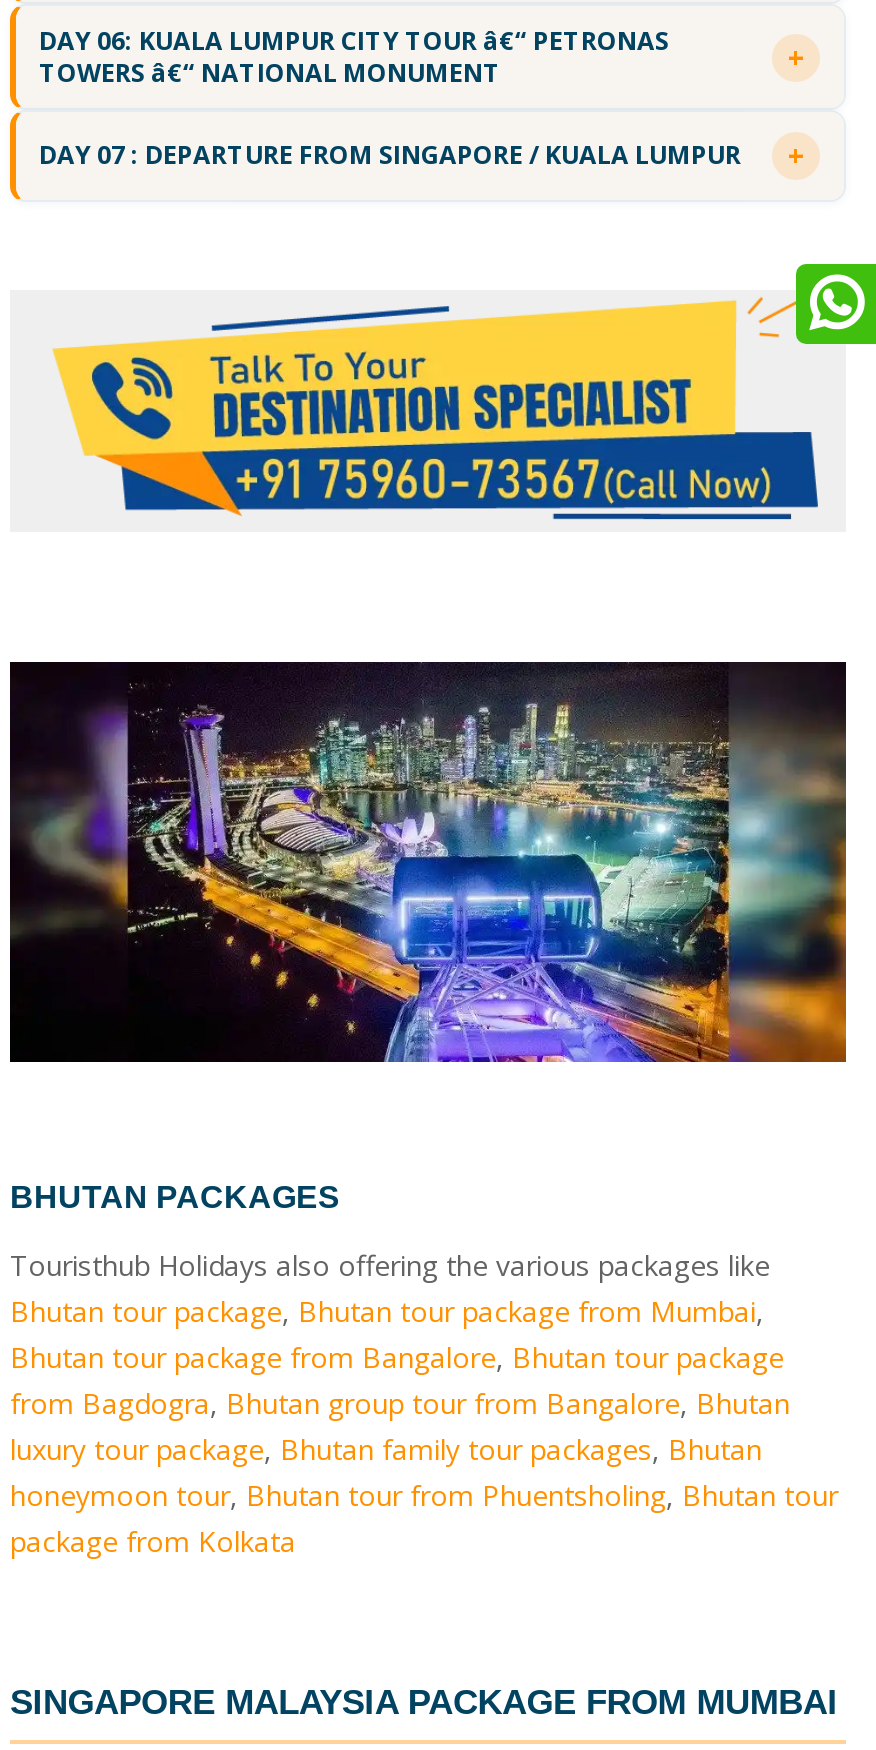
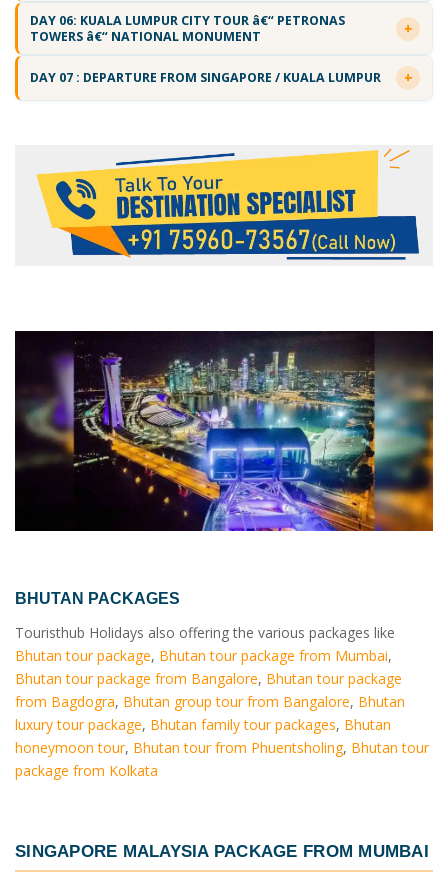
- [image]
